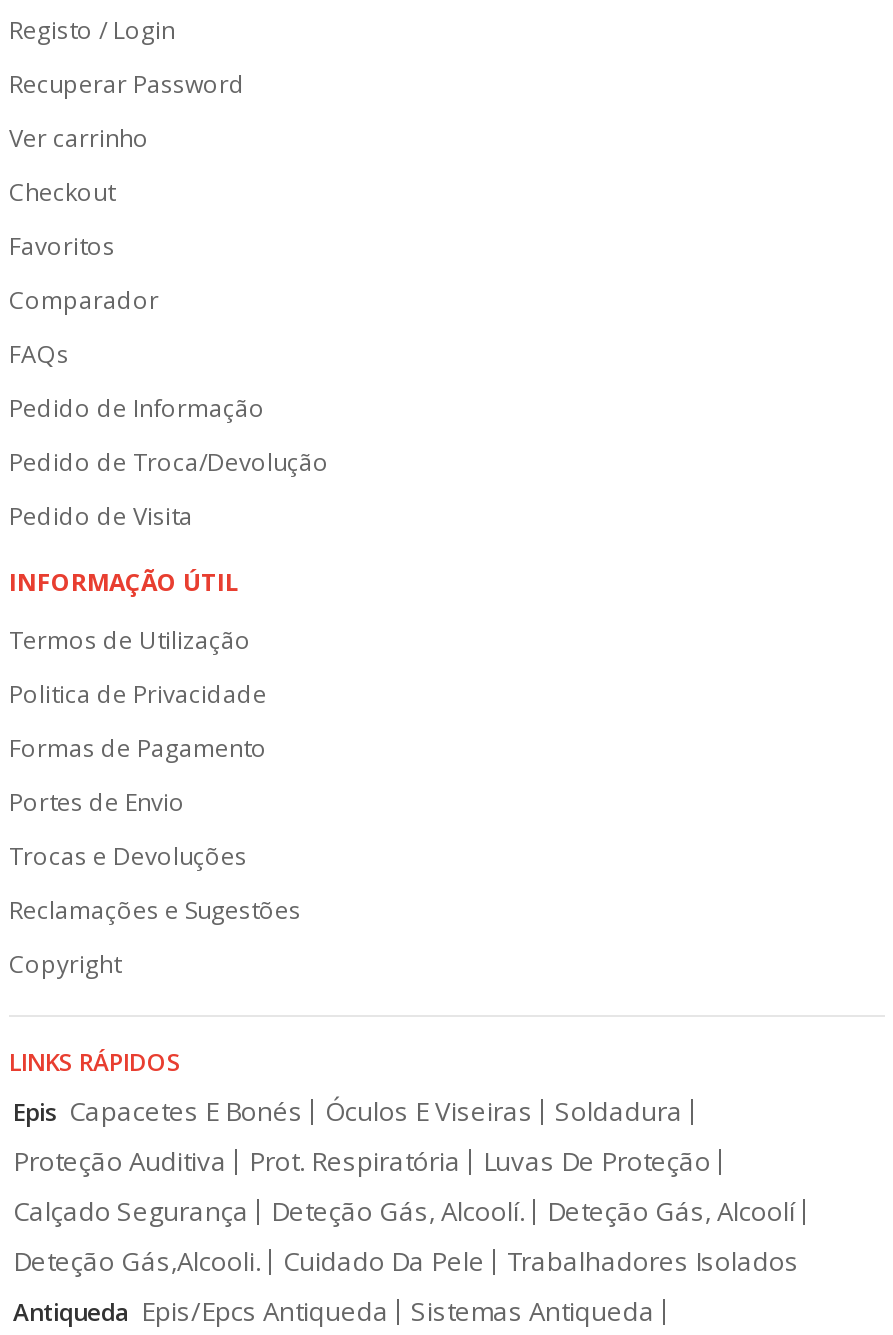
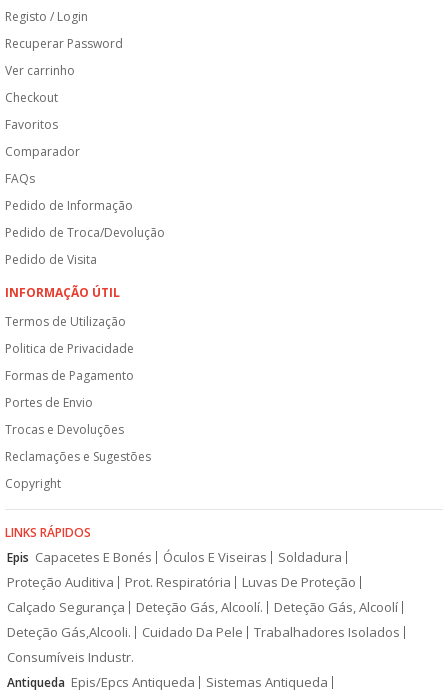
+ Consumíveis Industr.
